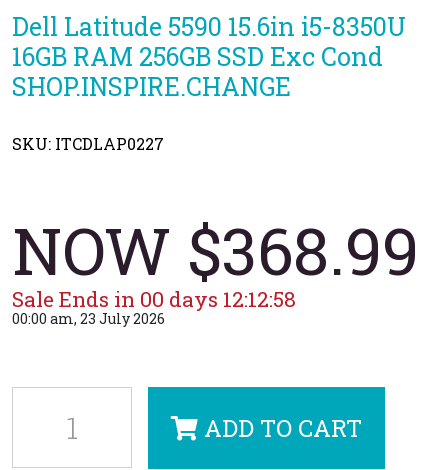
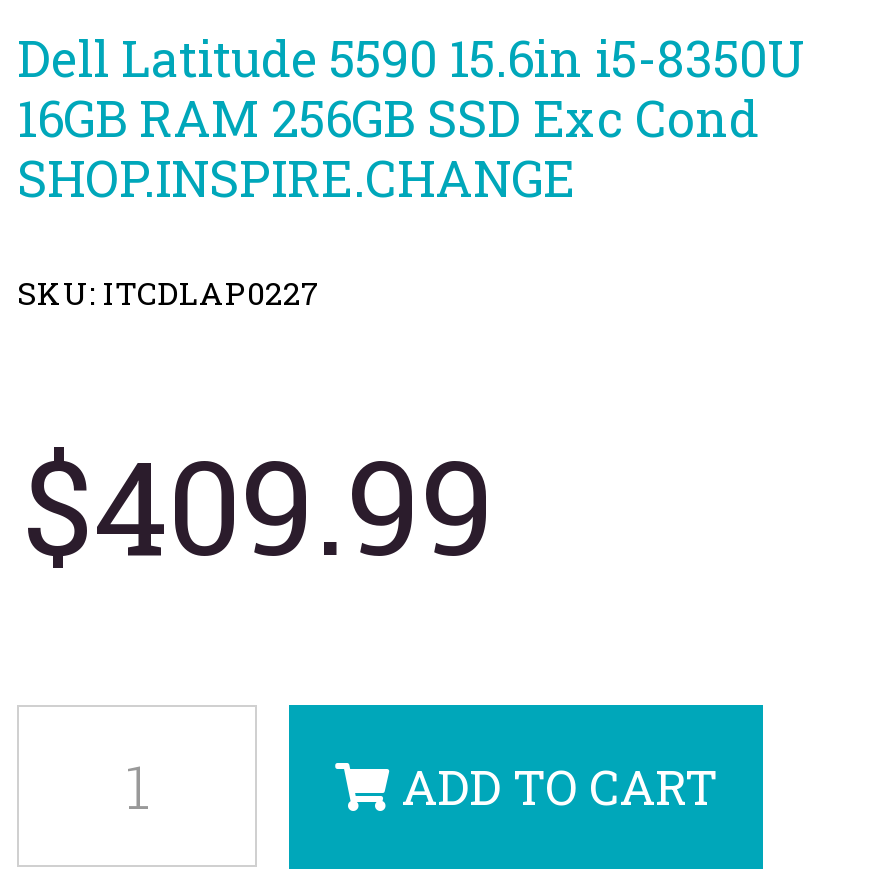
- NOW $368.99
- Sale Ends in 00 days 12:12:58
- 00:00 am, 23 July 2026
+ $409.99
